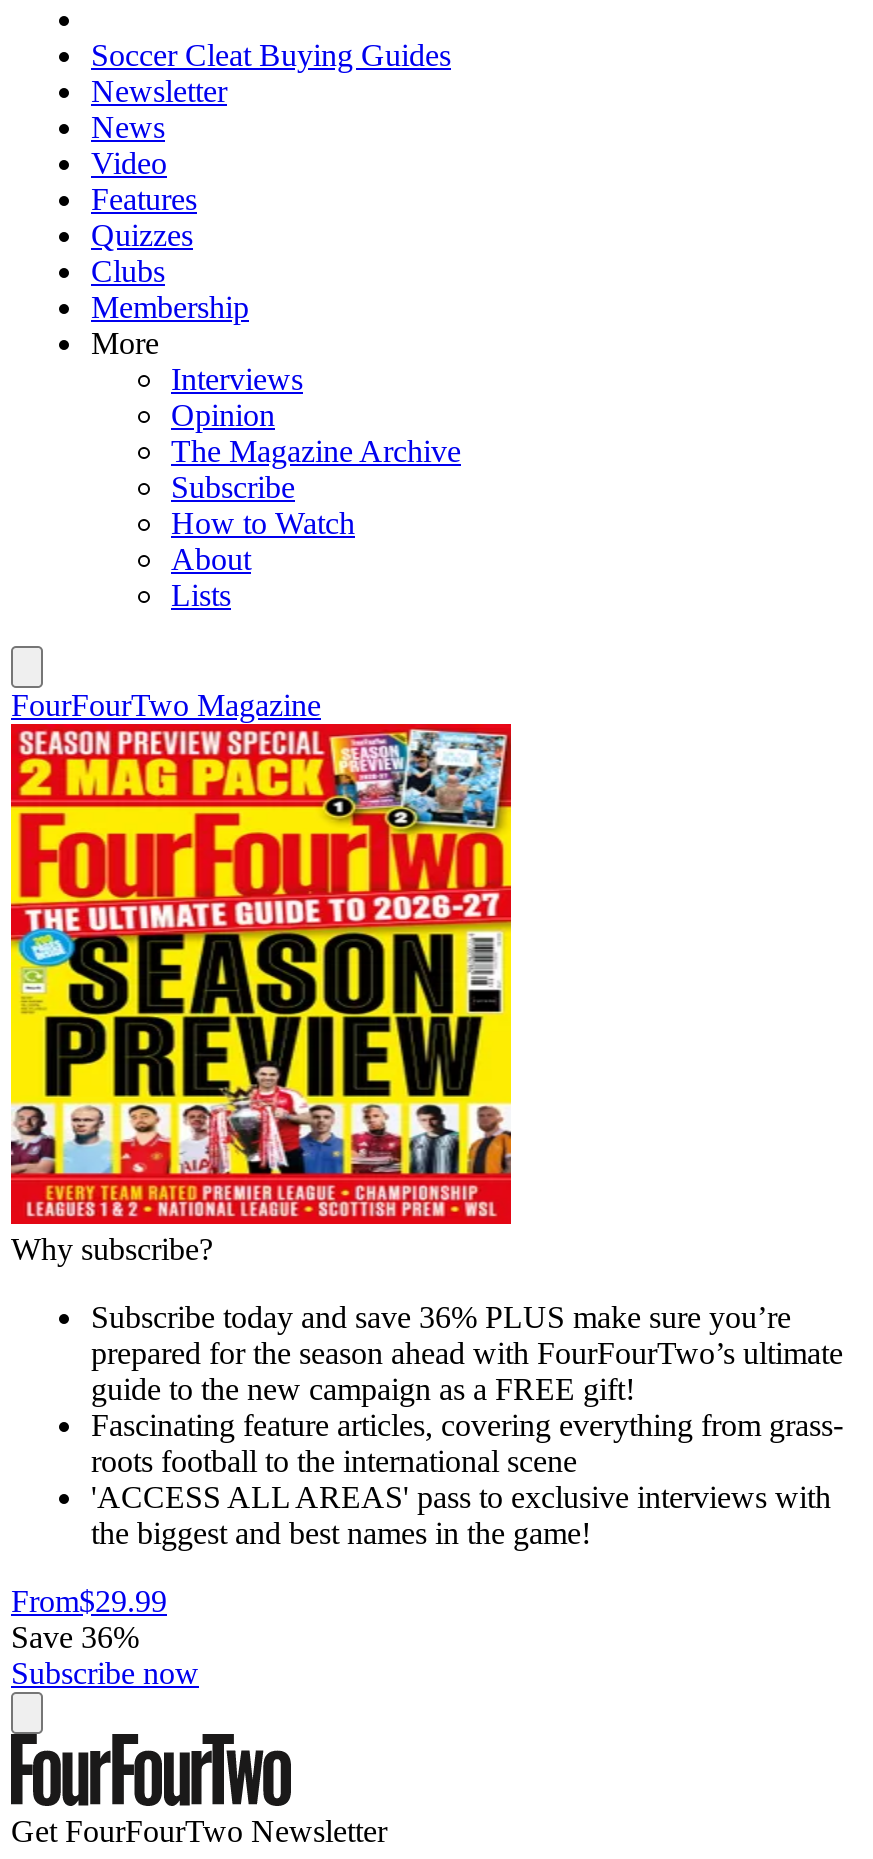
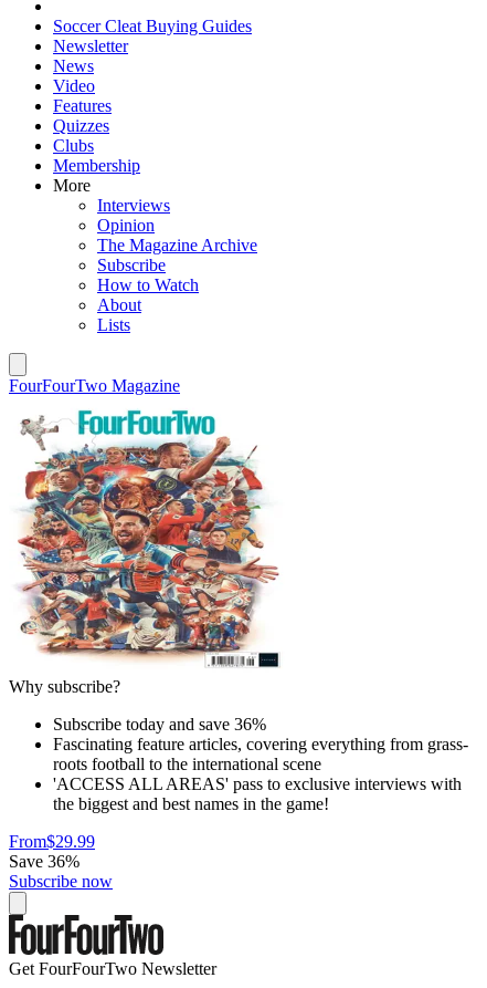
- [image]
- Subscribe today and save 36% PLUS make sure you’re
- prepared for the season ahead with FourFourTwo’s ultimate
- guide to the new campaign as a FREE gift!
+ [image]
+ Subscribe today and save 36%
